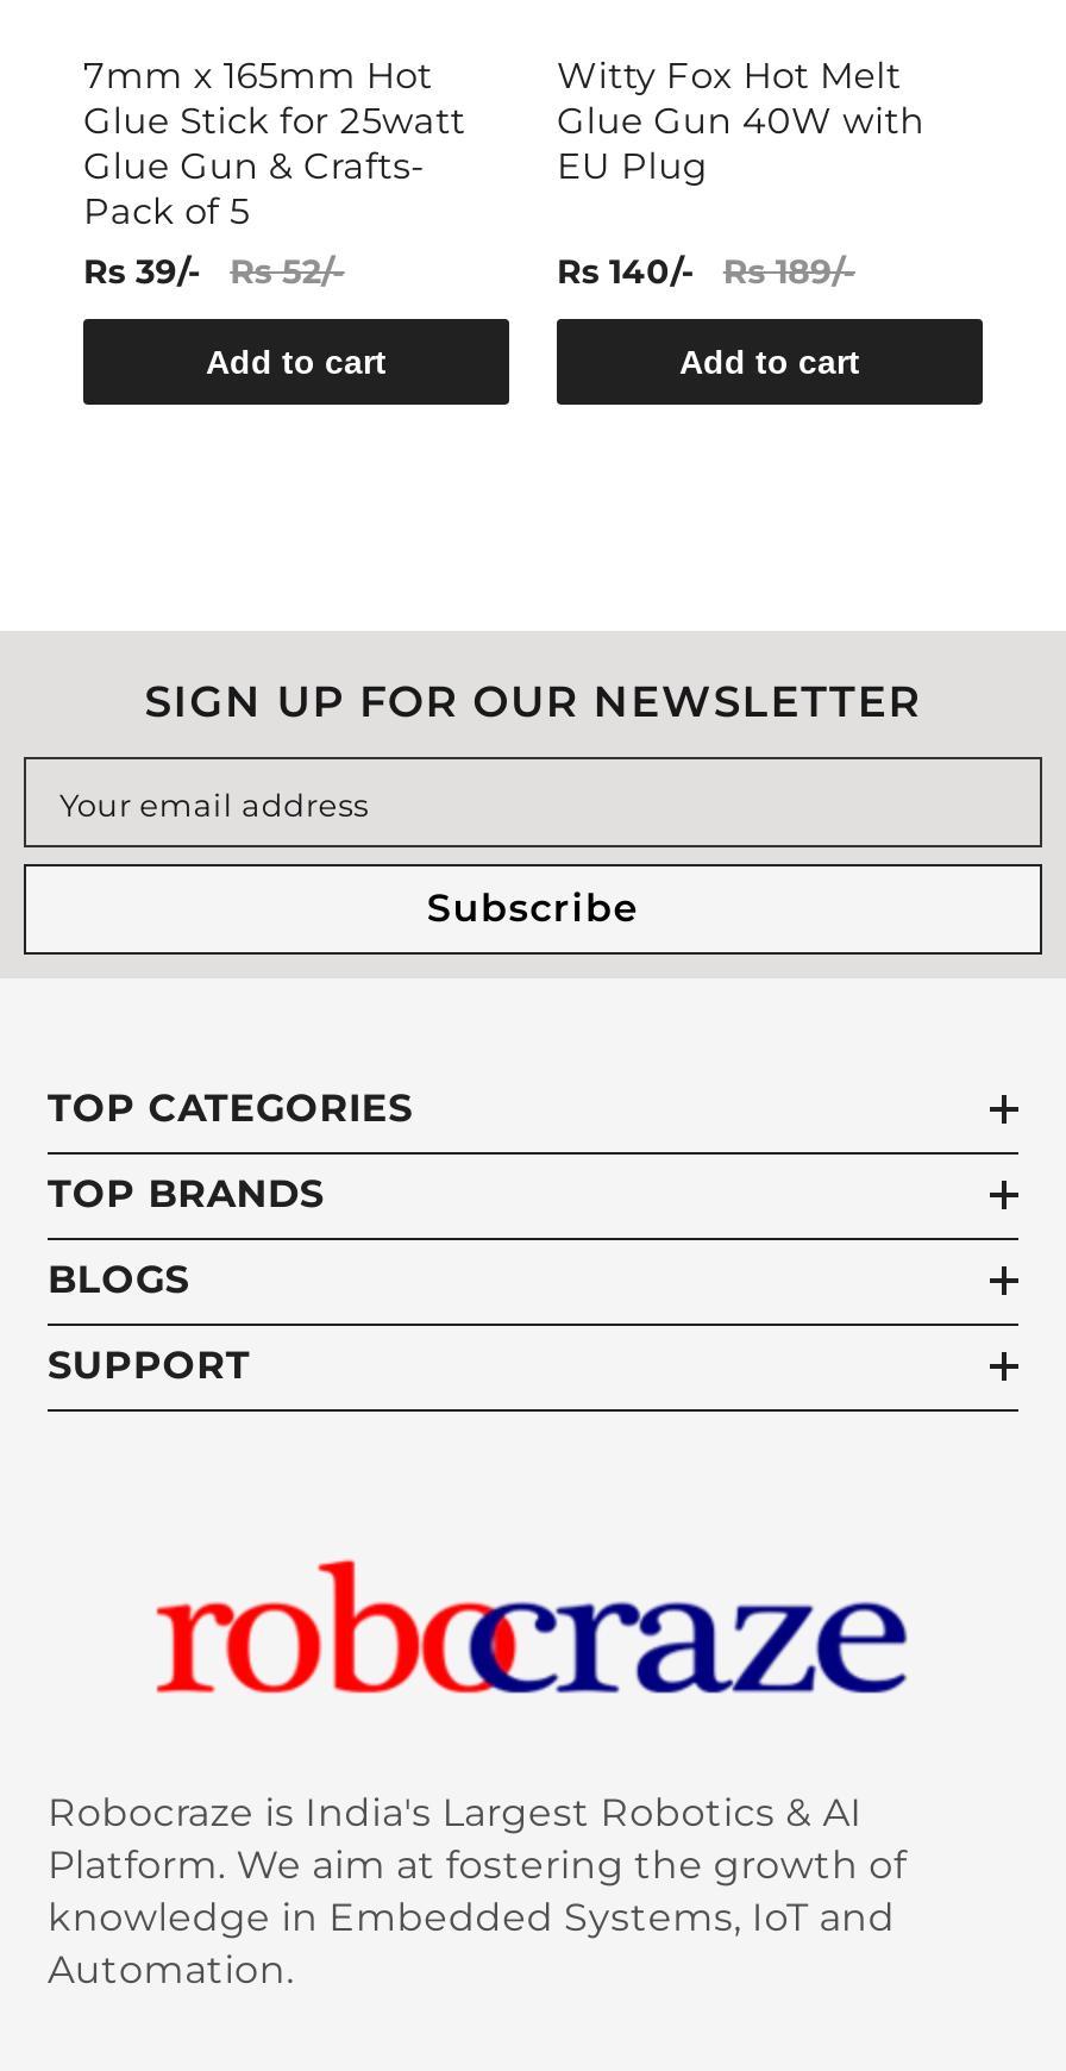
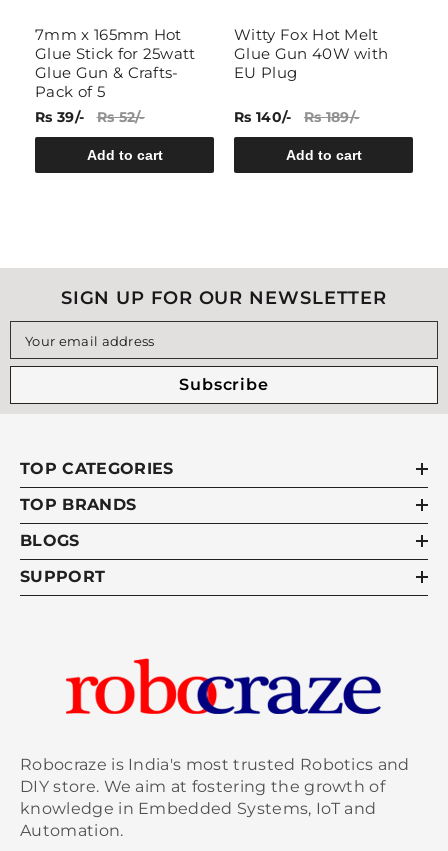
- Robocraze is India's Largest Robotics & AI
- Platform. We aim at fostering the growth of
+ Robocraze is India's most trusted Robotics and
+ DIY store. We aim at fostering the growth of
